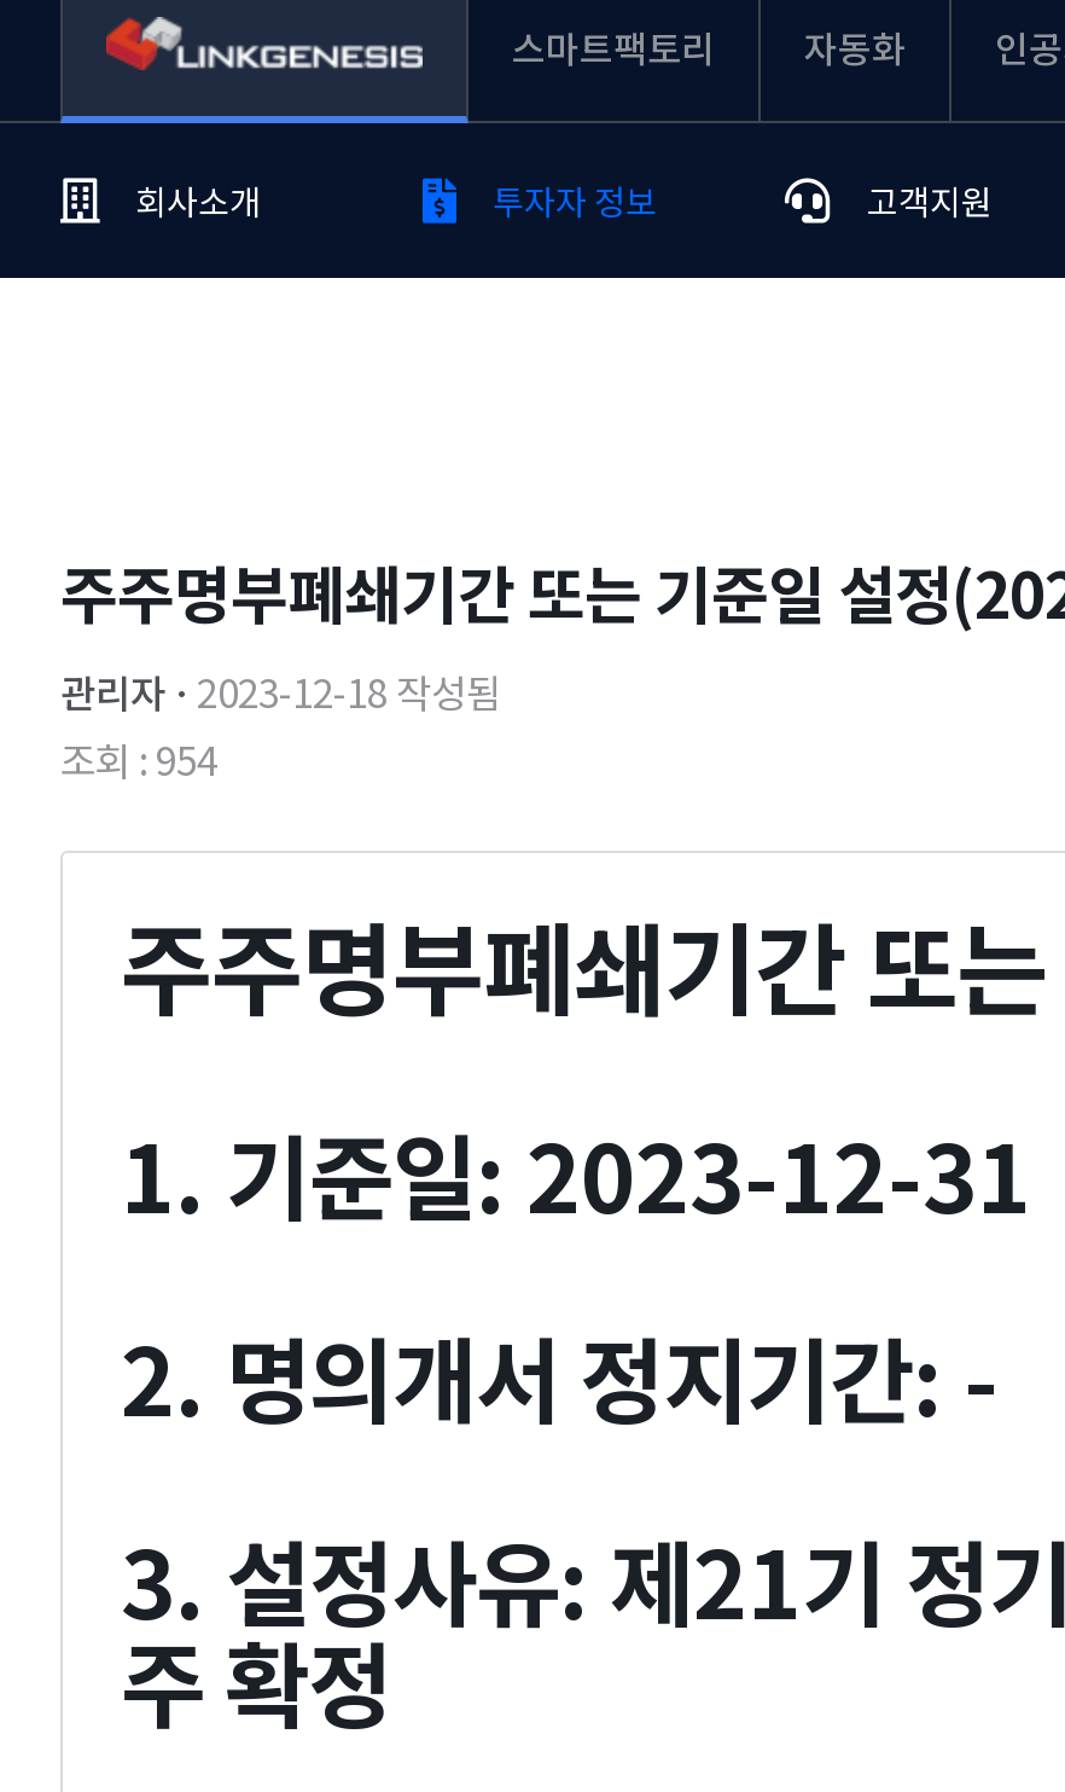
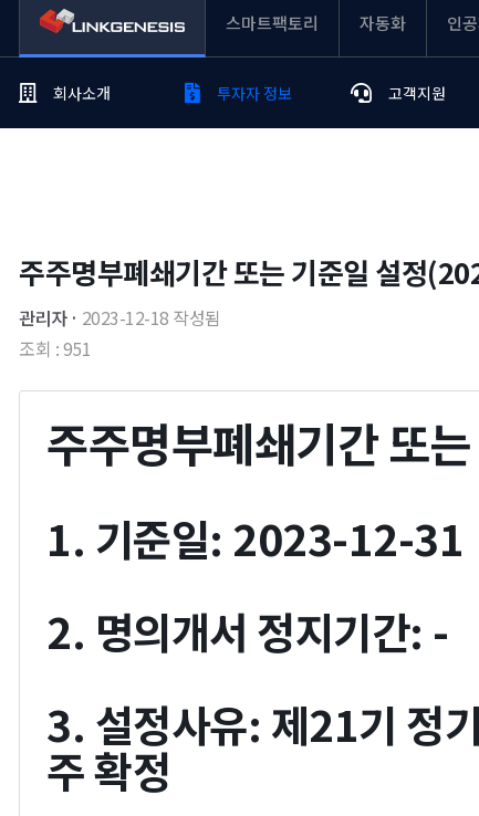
- 조회 : 954
+ 조회 : 951
